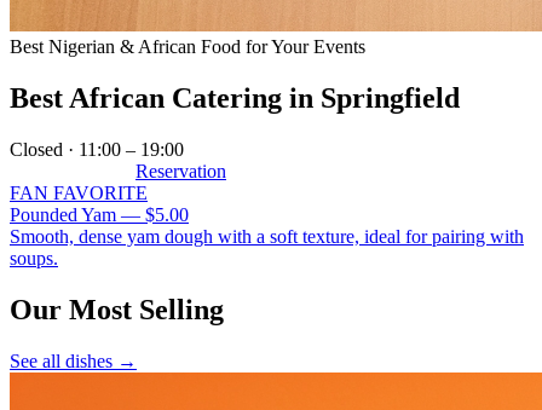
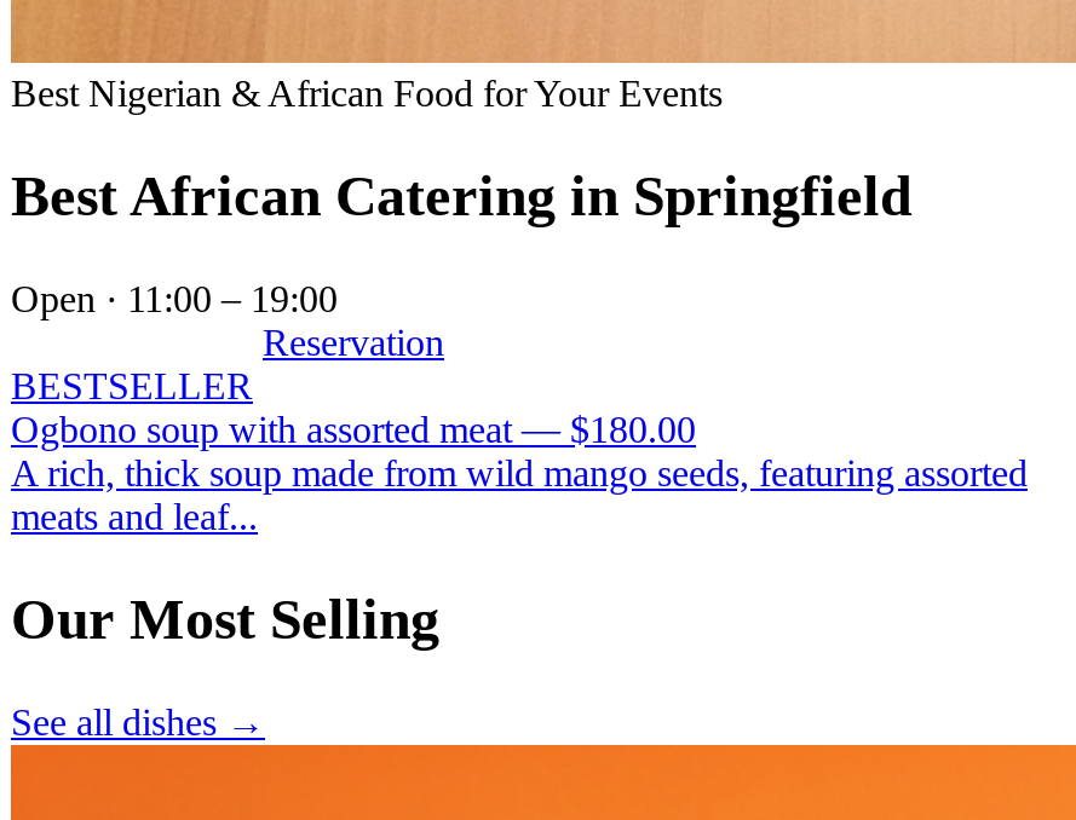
- Closed · 11:00 – 19:00
+ Open · 11:00 – 19:00

- FAN FAVORITE
- Pounded Yam — $5.00
- Smooth, dense yam dough with a soft texture, ideal for pairing with
- soups.
+ BESTSELLER
+ Ogbono soup with assorted meat — $180.00
+ A rich, thick soup made from wild mango seeds, featuring assorted
+ meats and leaf...
